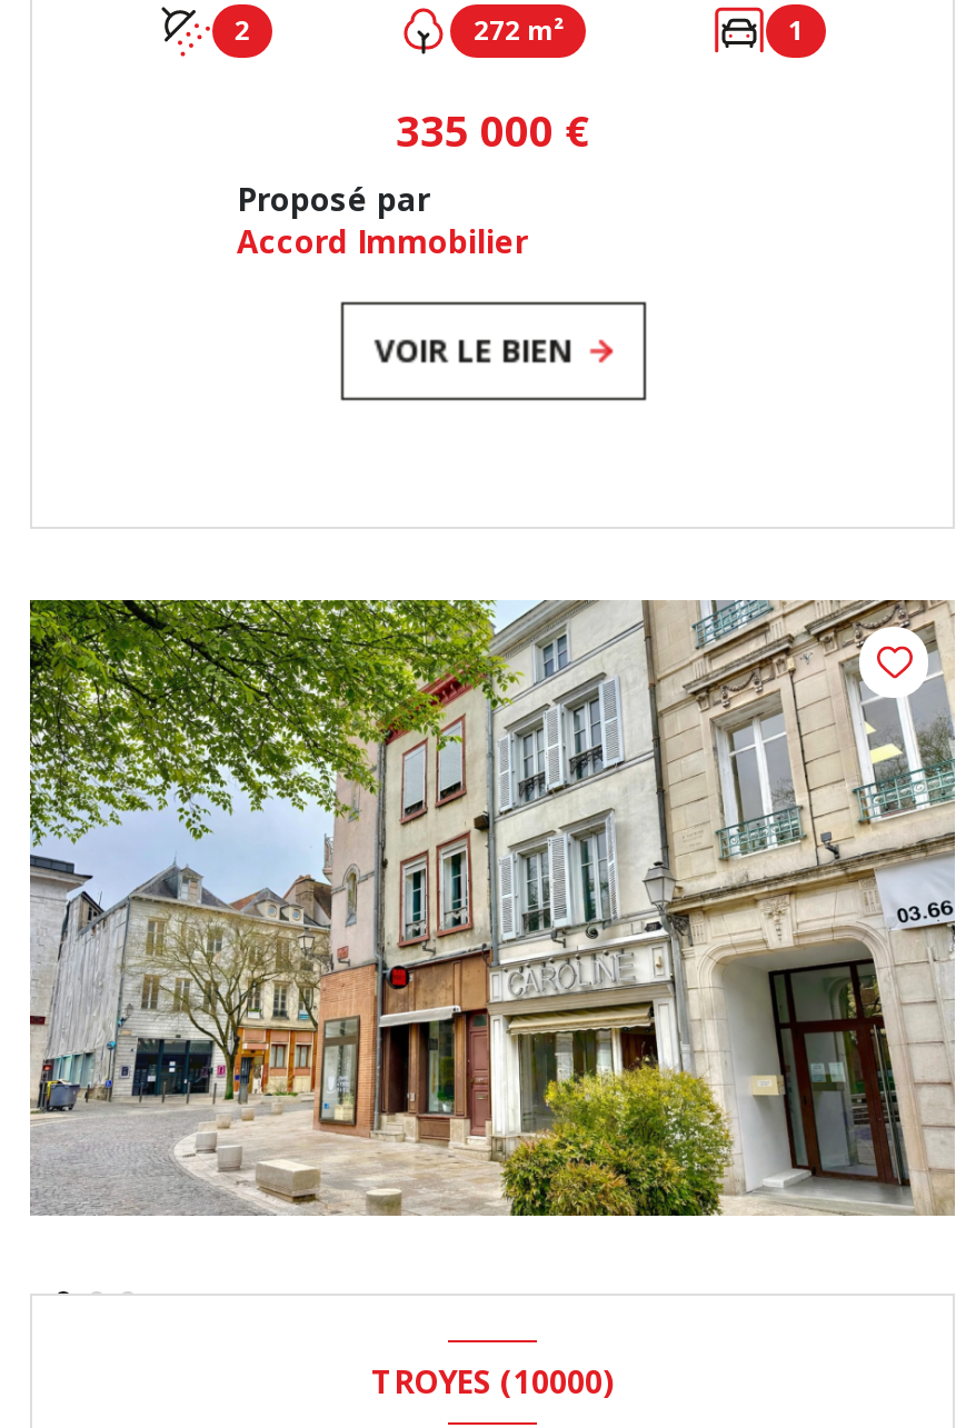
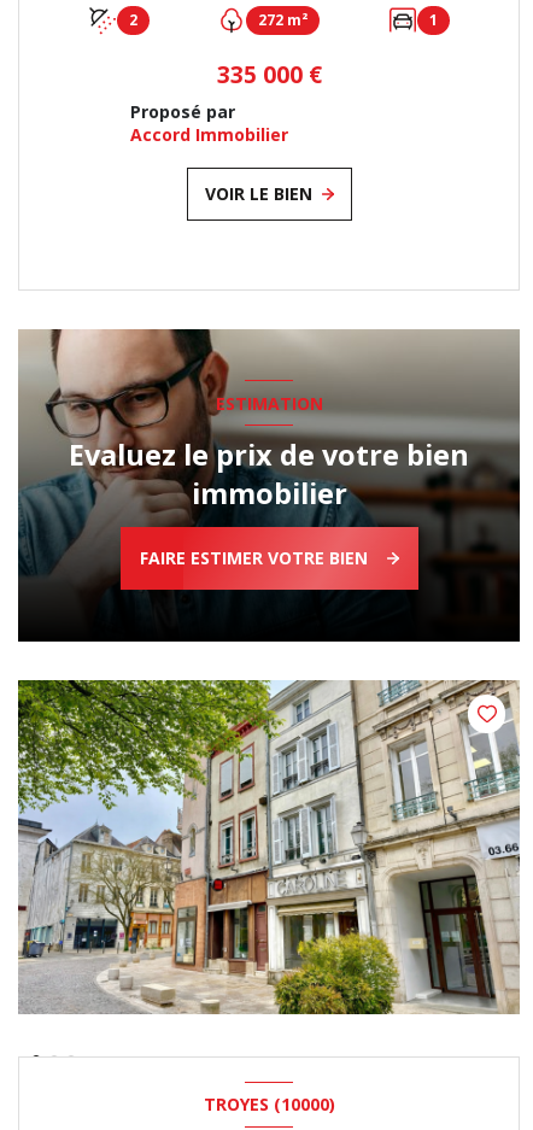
+ [image]
+ ESTIMATION
+ Evaluez le prix de votre bien
+ immobilier
+ FAIRE ESTIMER VOTRE BIEN
